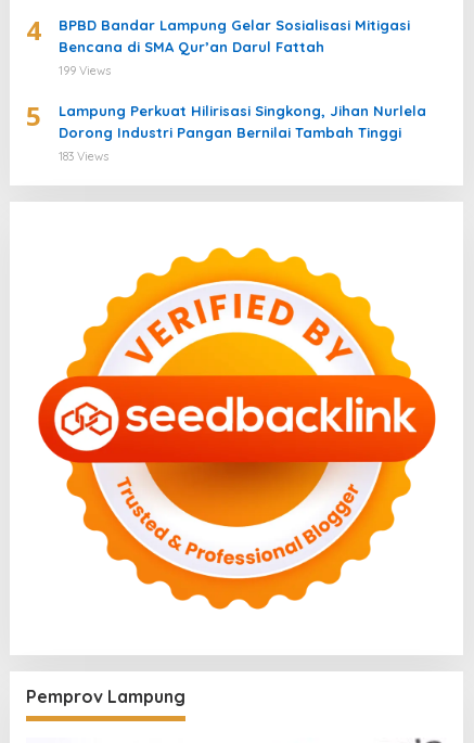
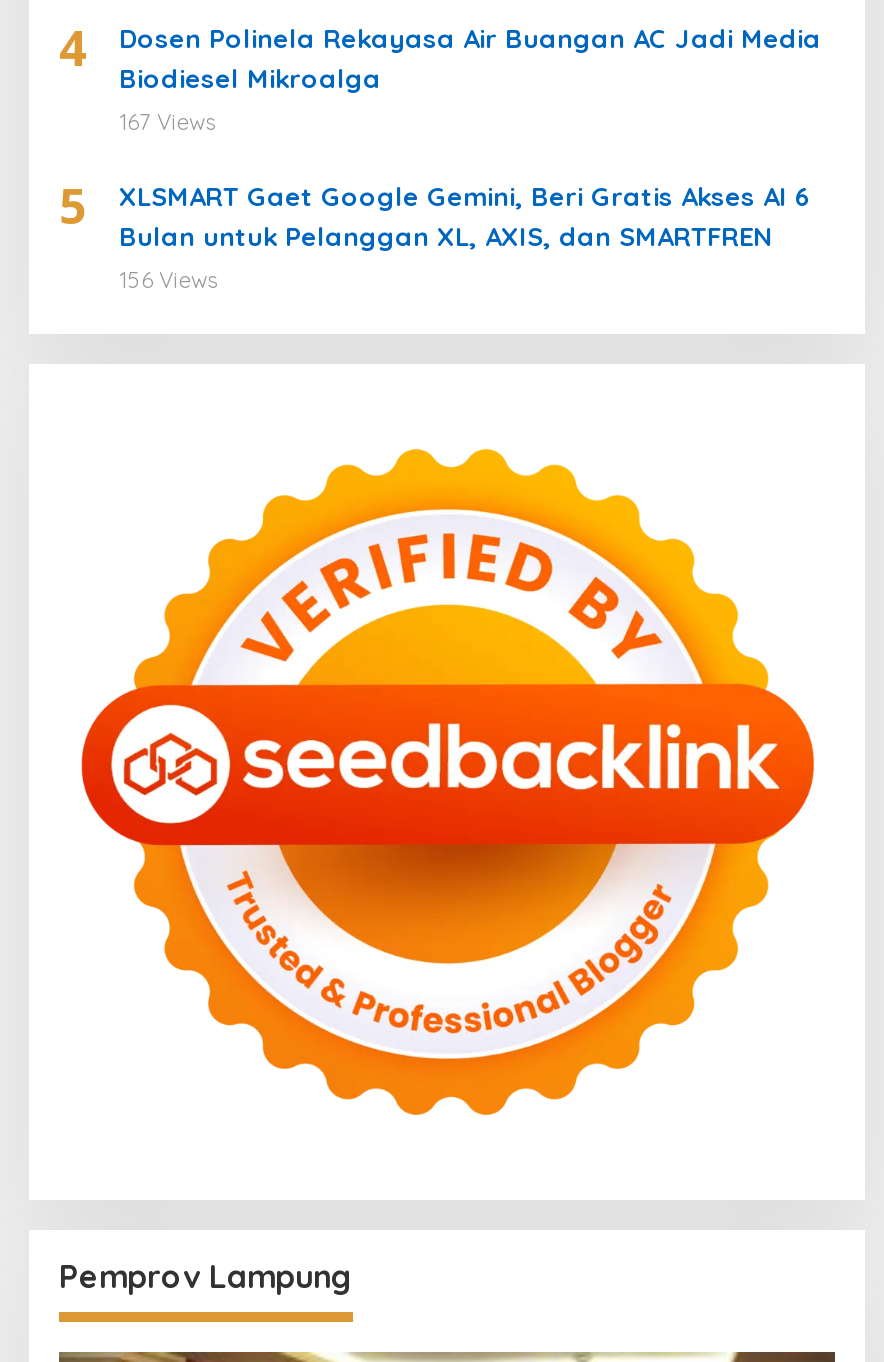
- BPBD Bandar Lampung Gelar Sosialisasi Mitigasi
- Bencana di SMA Qur’an Darul Fattah
- 199 Views
+ Dosen Polinela Rekayasa Air Buangan AC Jadi Media
+ Biodiesel Mikroalga
+ 167 Views

- Lampung Perkuat Hilirisasi Singkong, Jihan Nurlela
- Dorong Industri Pangan Bernilai Tambah Tinggi
- 183 Views
+ XLSMART Gaet Google Gemini, Beri Gratis Akses AI 6
+ Bulan untuk Pelanggan XL, AXIS, dan SMARTFREN
+ 156 Views
